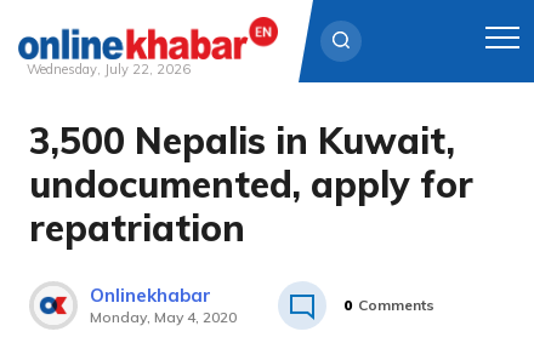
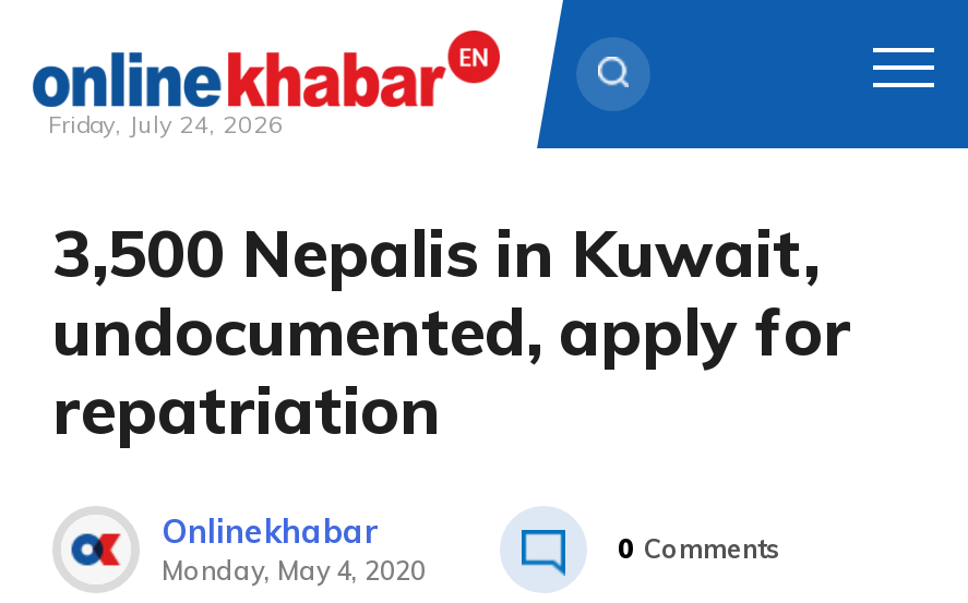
- Wednesday, July 22, 2026
+ Friday, July 24, 2026
